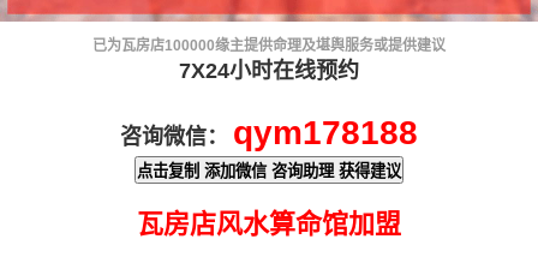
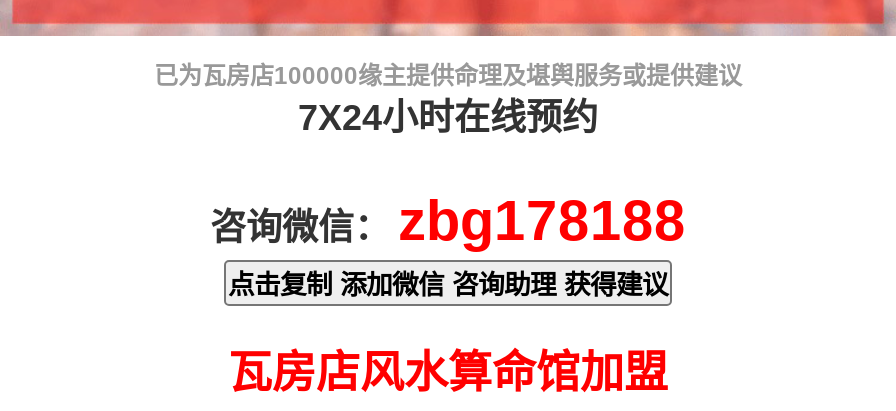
- 咨询微信： qym178188
+ 咨询微信： zbg178188
